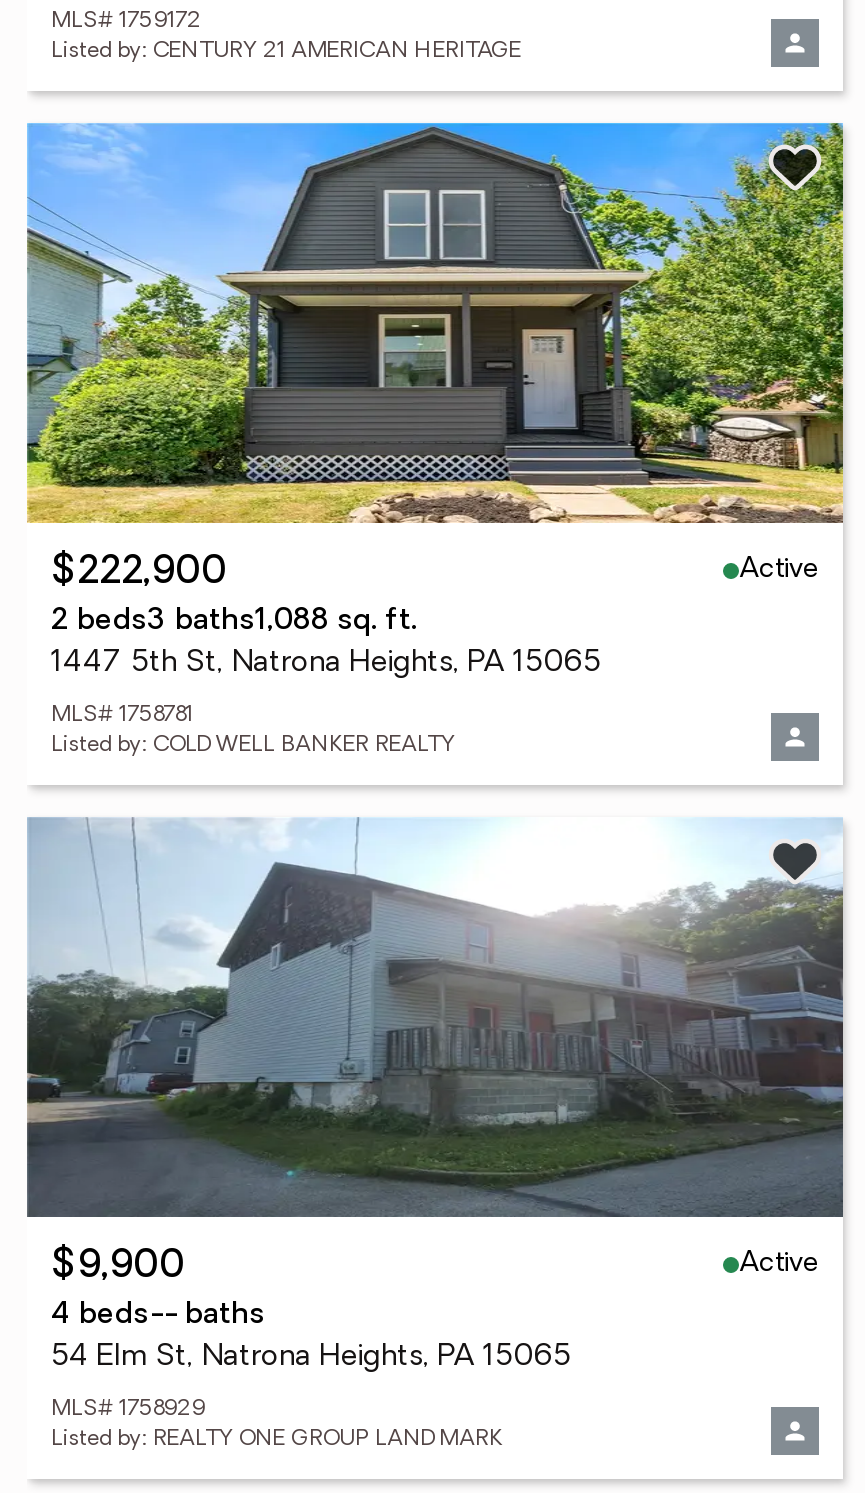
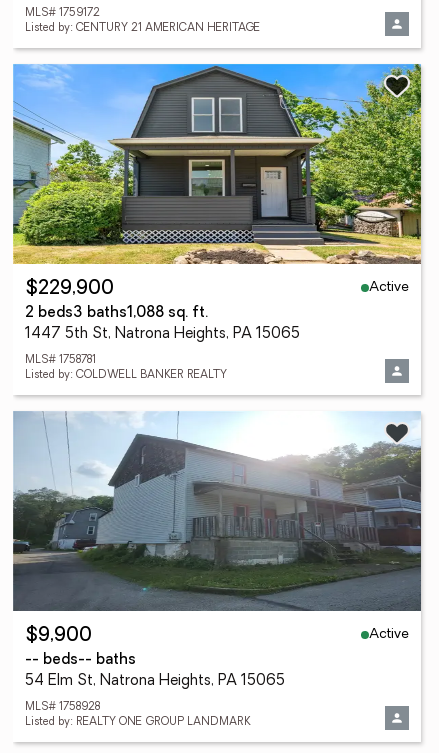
- $222,900
+ $229,900

- 4 beds-- baths
+ -- beds-- baths

- MLS# 1758929
+ MLS# 1758928
